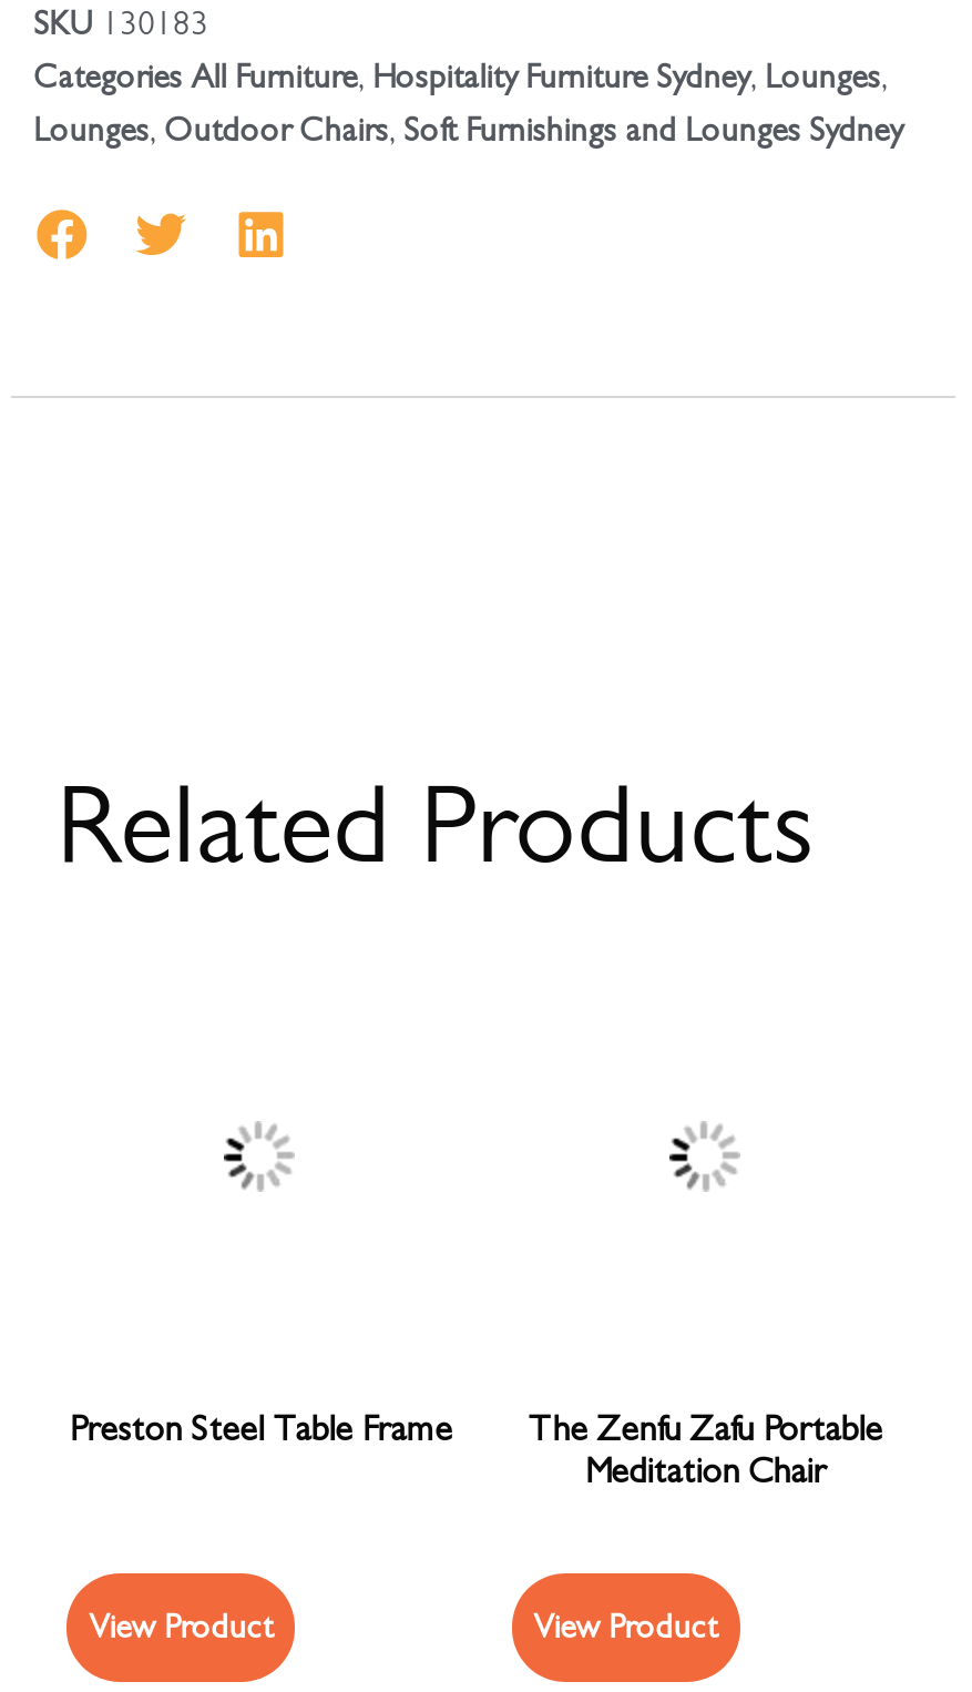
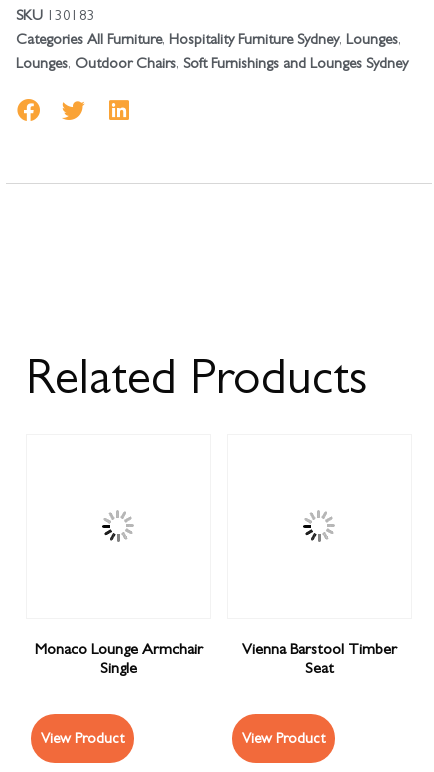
- Preston Steel Table Frame
+ Monaco Lounge Armchair
+ Single

- The Zenfu Zafu Portable
- Meditation Chair
+ Vienna Barstool Timber
+ Seat
